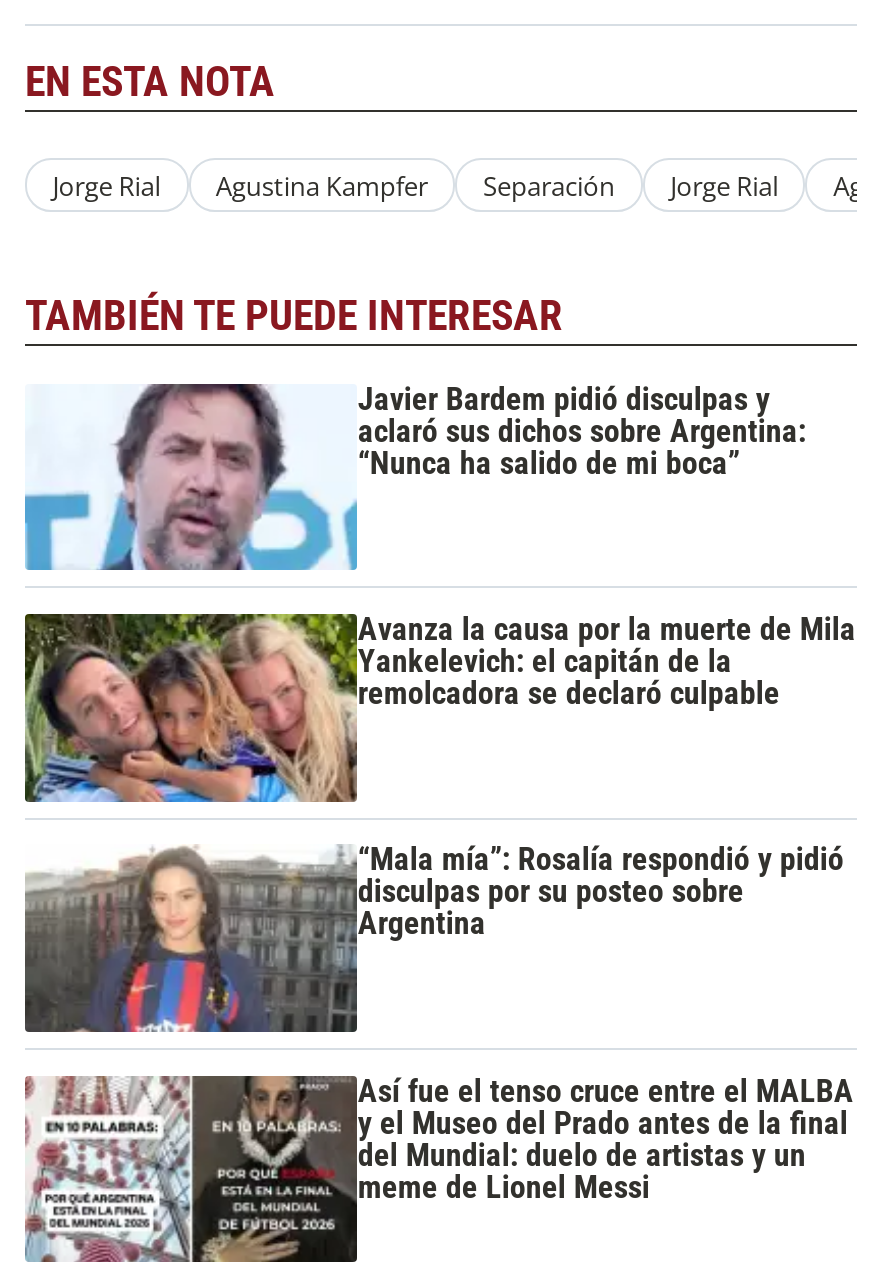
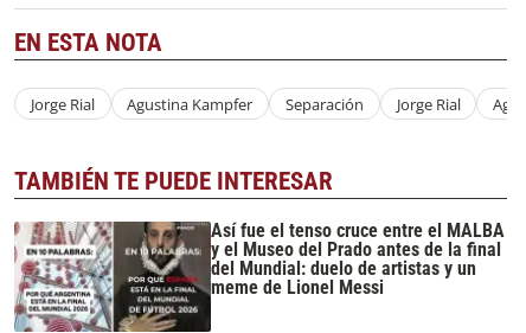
- [image]
- Javier Bardem pidió disculpas y
- aclaró sus dichos sobre Argentina:
- “Nunca ha salido de mi boca”

- [image]
- Avanza la causa por la muerte de Mila
- Yankelevich: el capitán de la
- remolcadora se declaró culpable

- [image]
- “Mala mía”: Rosalía respondió y pidió
- disculpas por su posteo sobre
- Argentina
